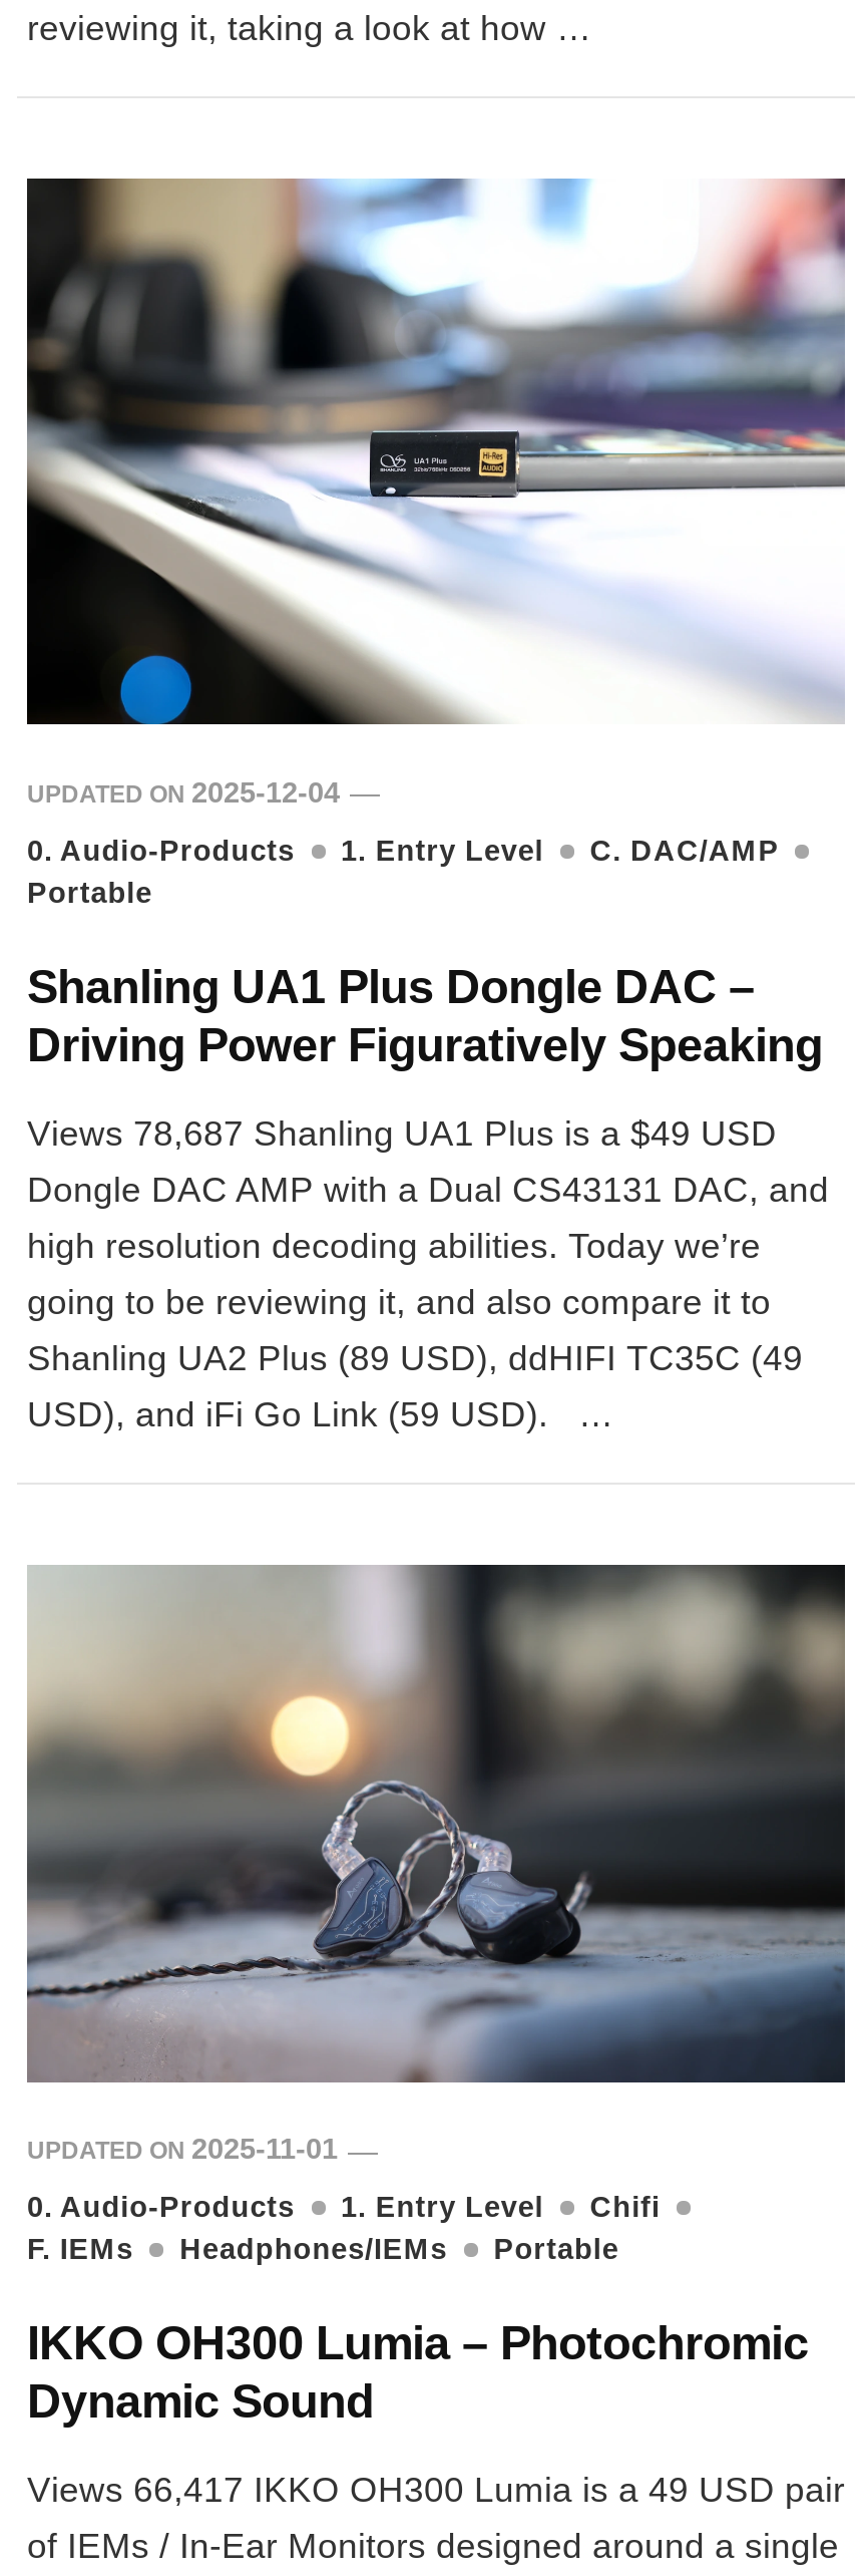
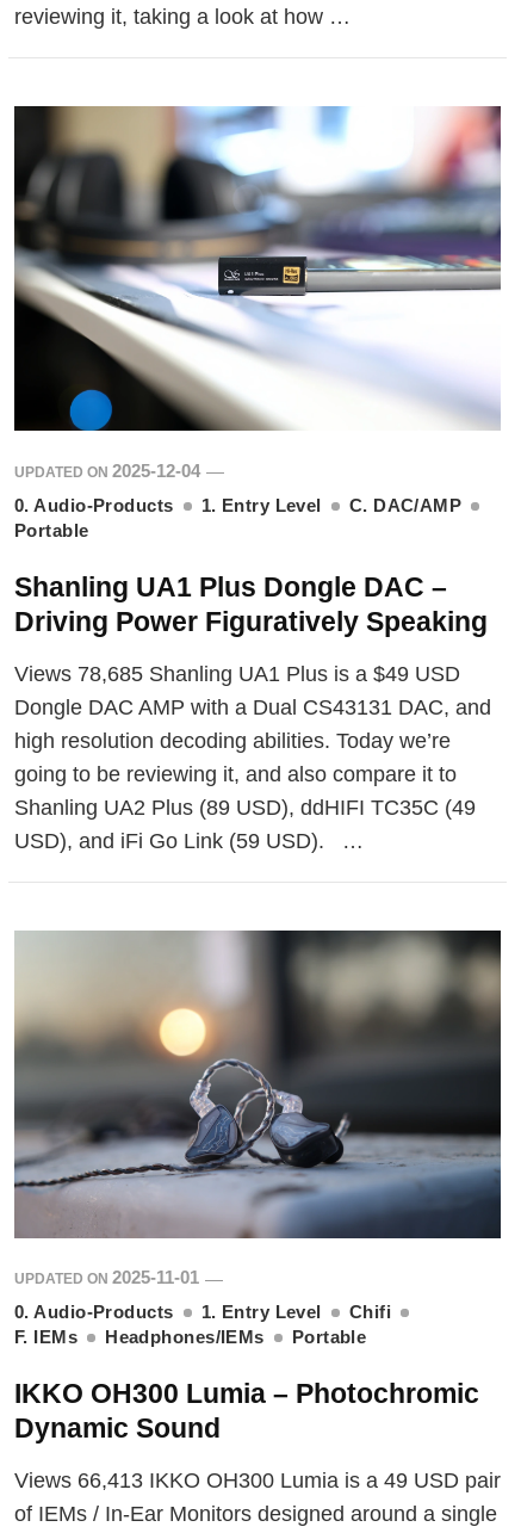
- Views 78,687 Shanling UA1 Plus is a $49 USD
+ Views 78,685 Shanling UA1 Plus is a $49 USD

- Views 66,417 IKKO OH300 Lumia is a 49 USD pair
+ Views 66,413 IKKO OH300 Lumia is a 49 USD pair
